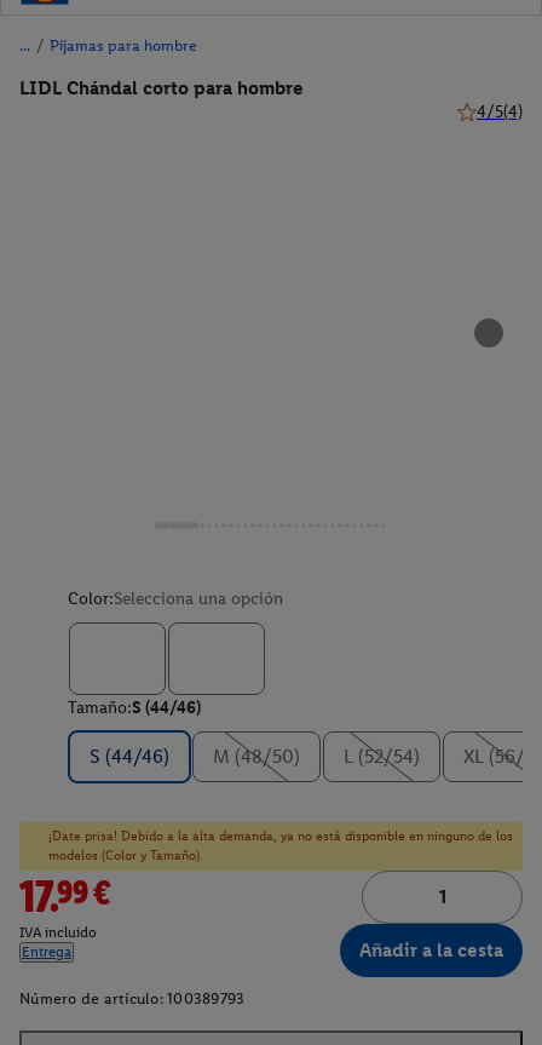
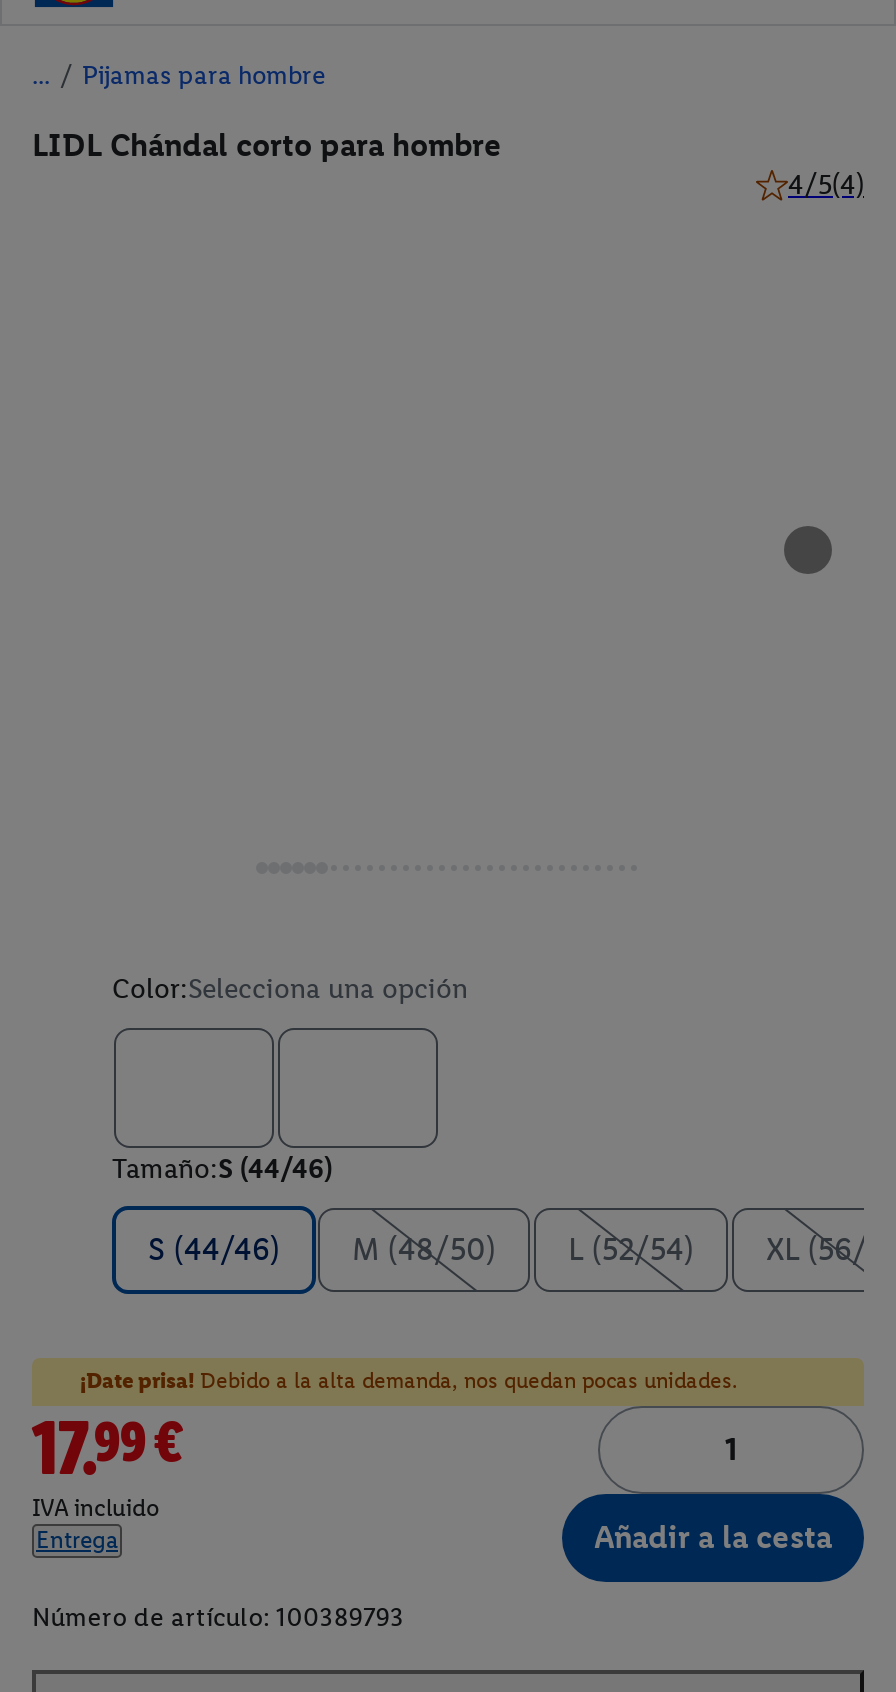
- ¡Date prisa! Debido a la alta demanda, ya no está disponible en ninguno de los
- modelos (Color y Tamaño).
+ ¡Date prisa! Debido a la alta demanda, nos quedan pocas unidades.
